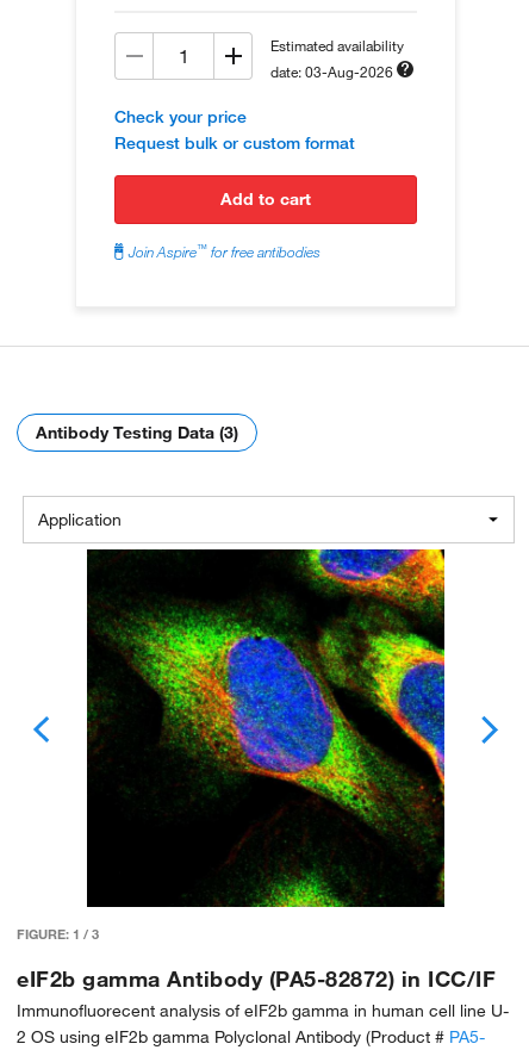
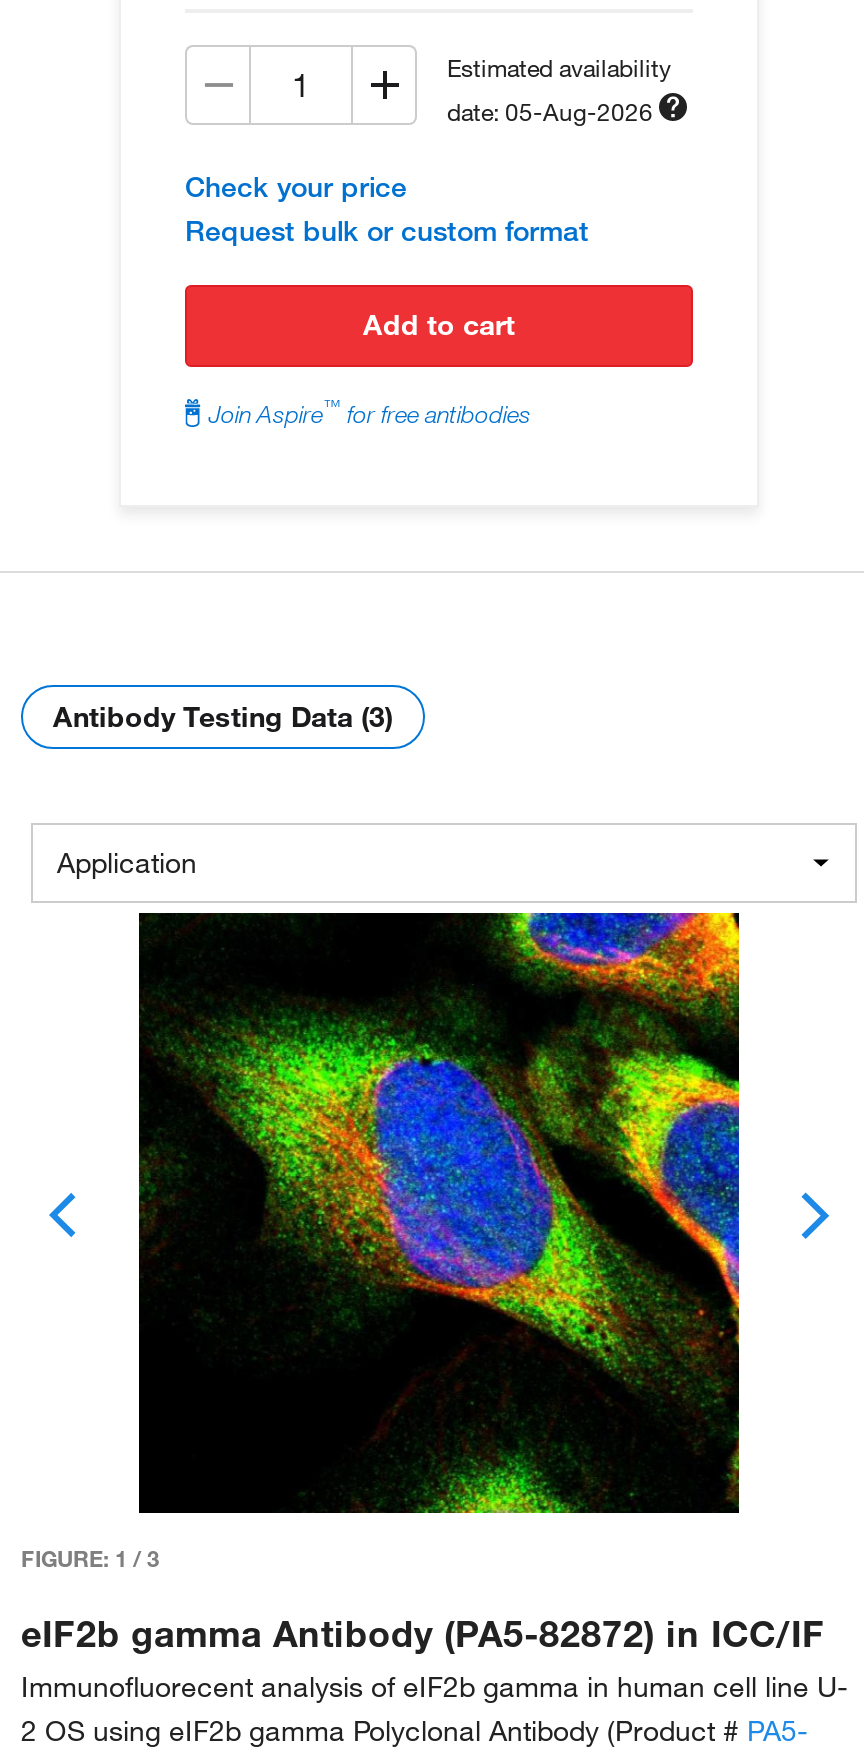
- date: 03-Aug-2026
+ date: 05-Aug-2026
